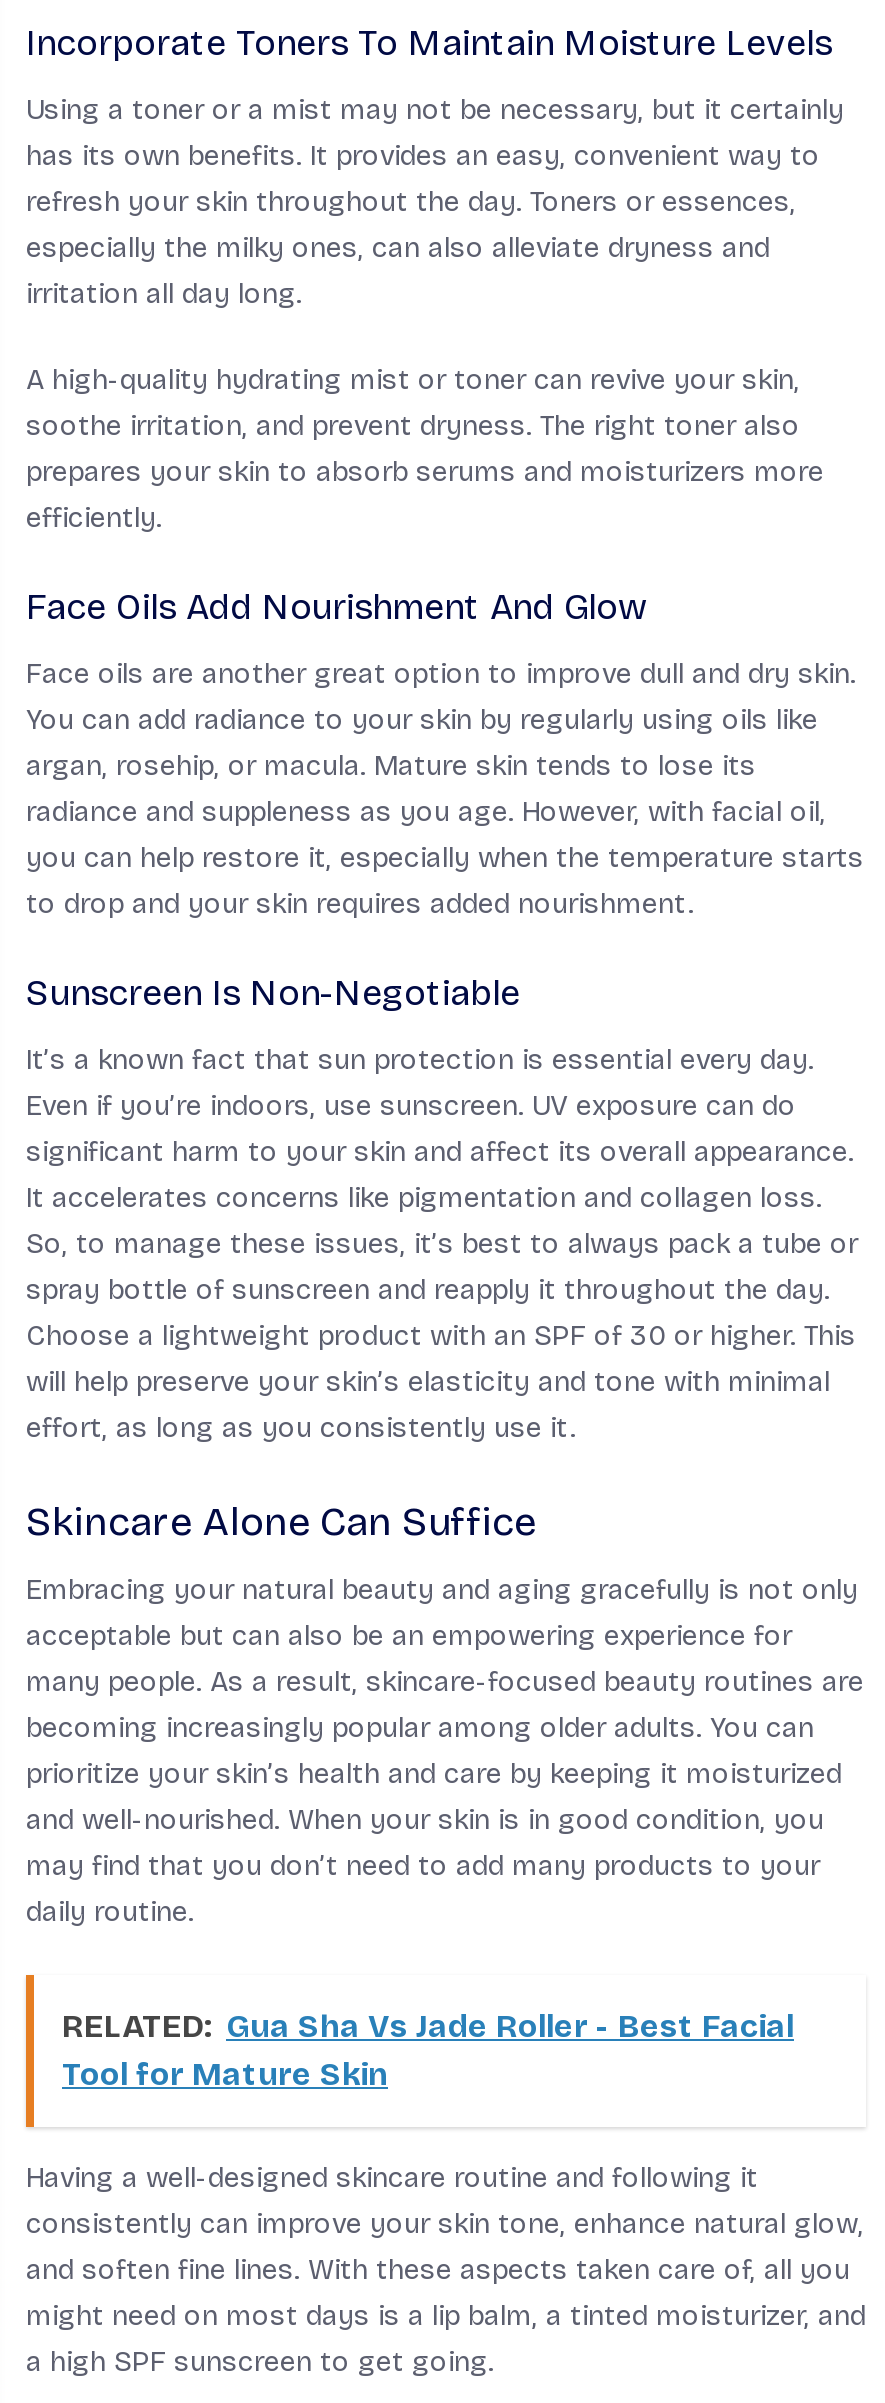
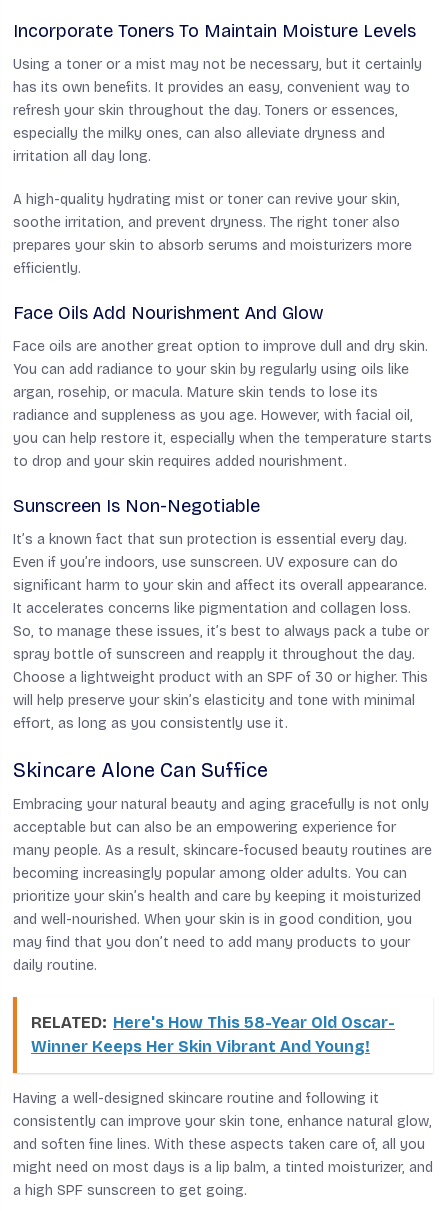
- RELATED: Gua Sha Vs Jade Roller - Best Facial
- Tool for Mature Skin
+ RELATED: Here's How This 58-Year Old Oscar-
+ Winner Keeps Her Skin Vibrant And Young!
